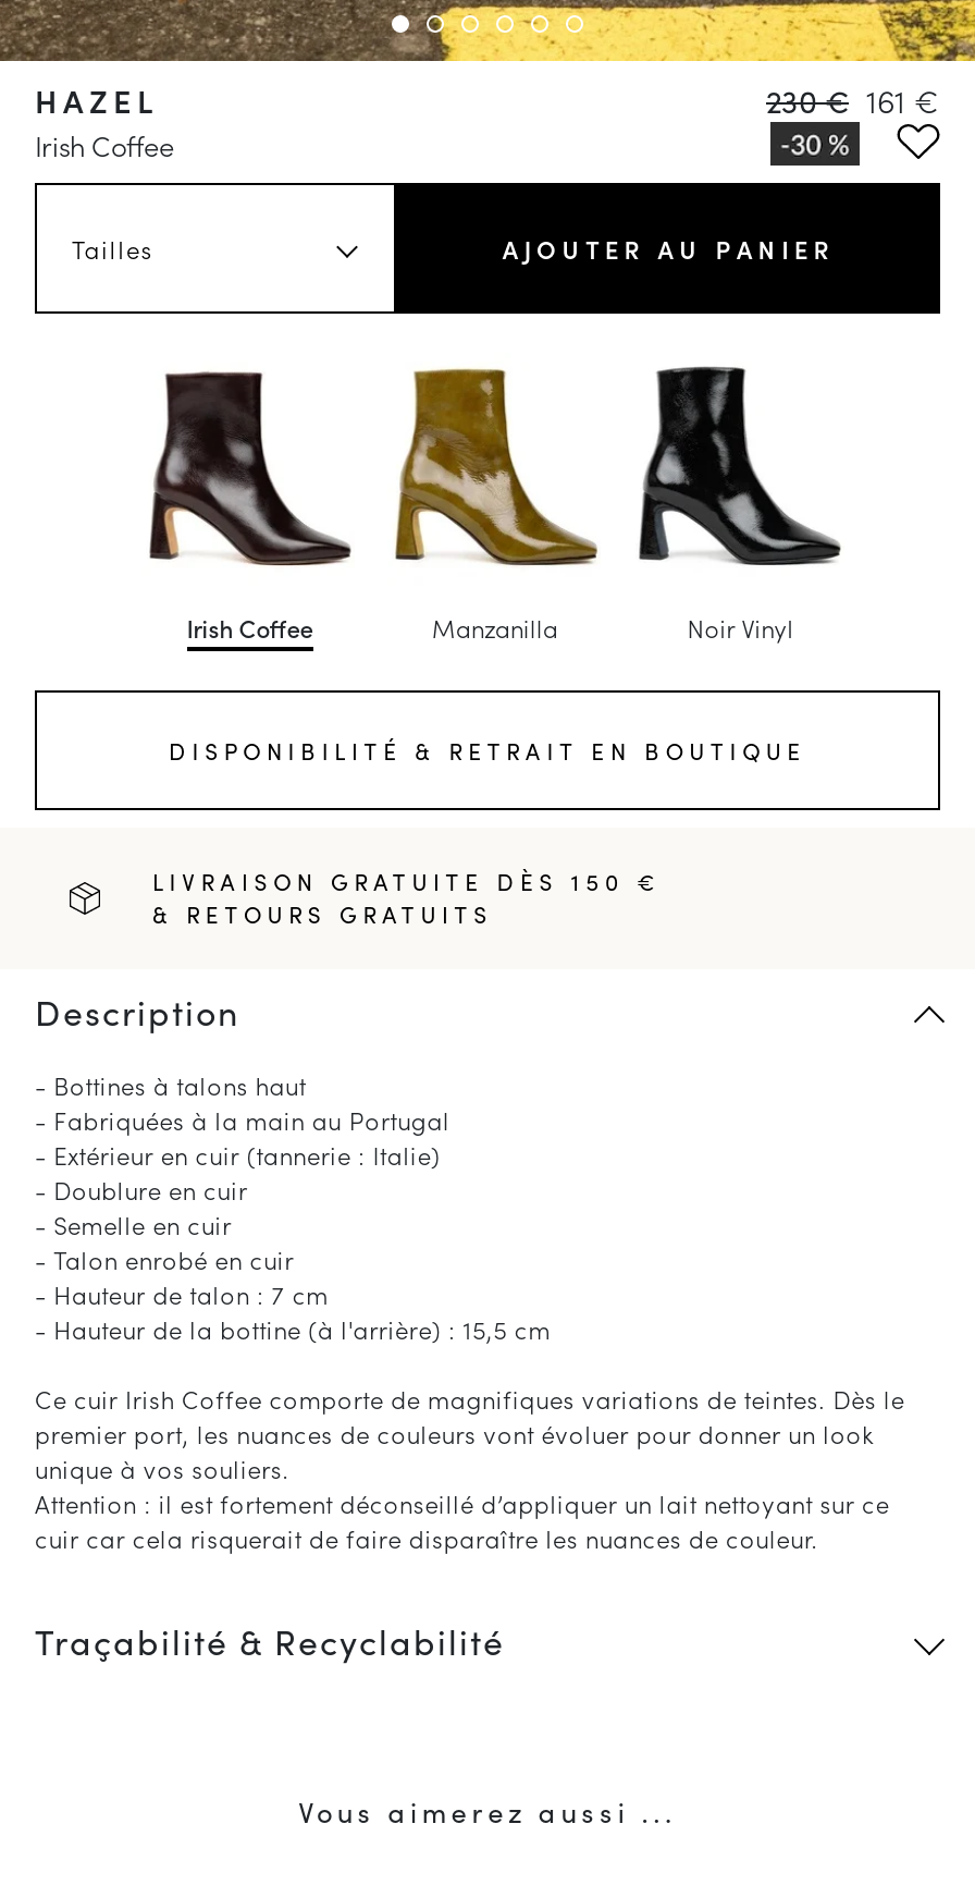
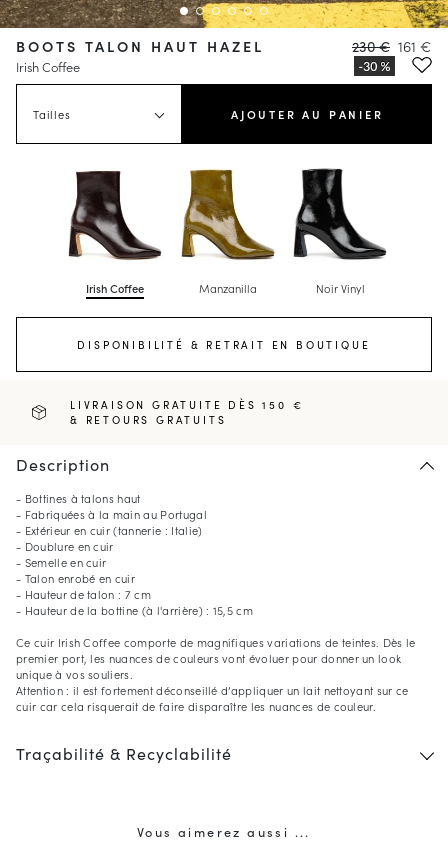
- HAZEL
+ BOOTS TALON HAUT HAZEL
